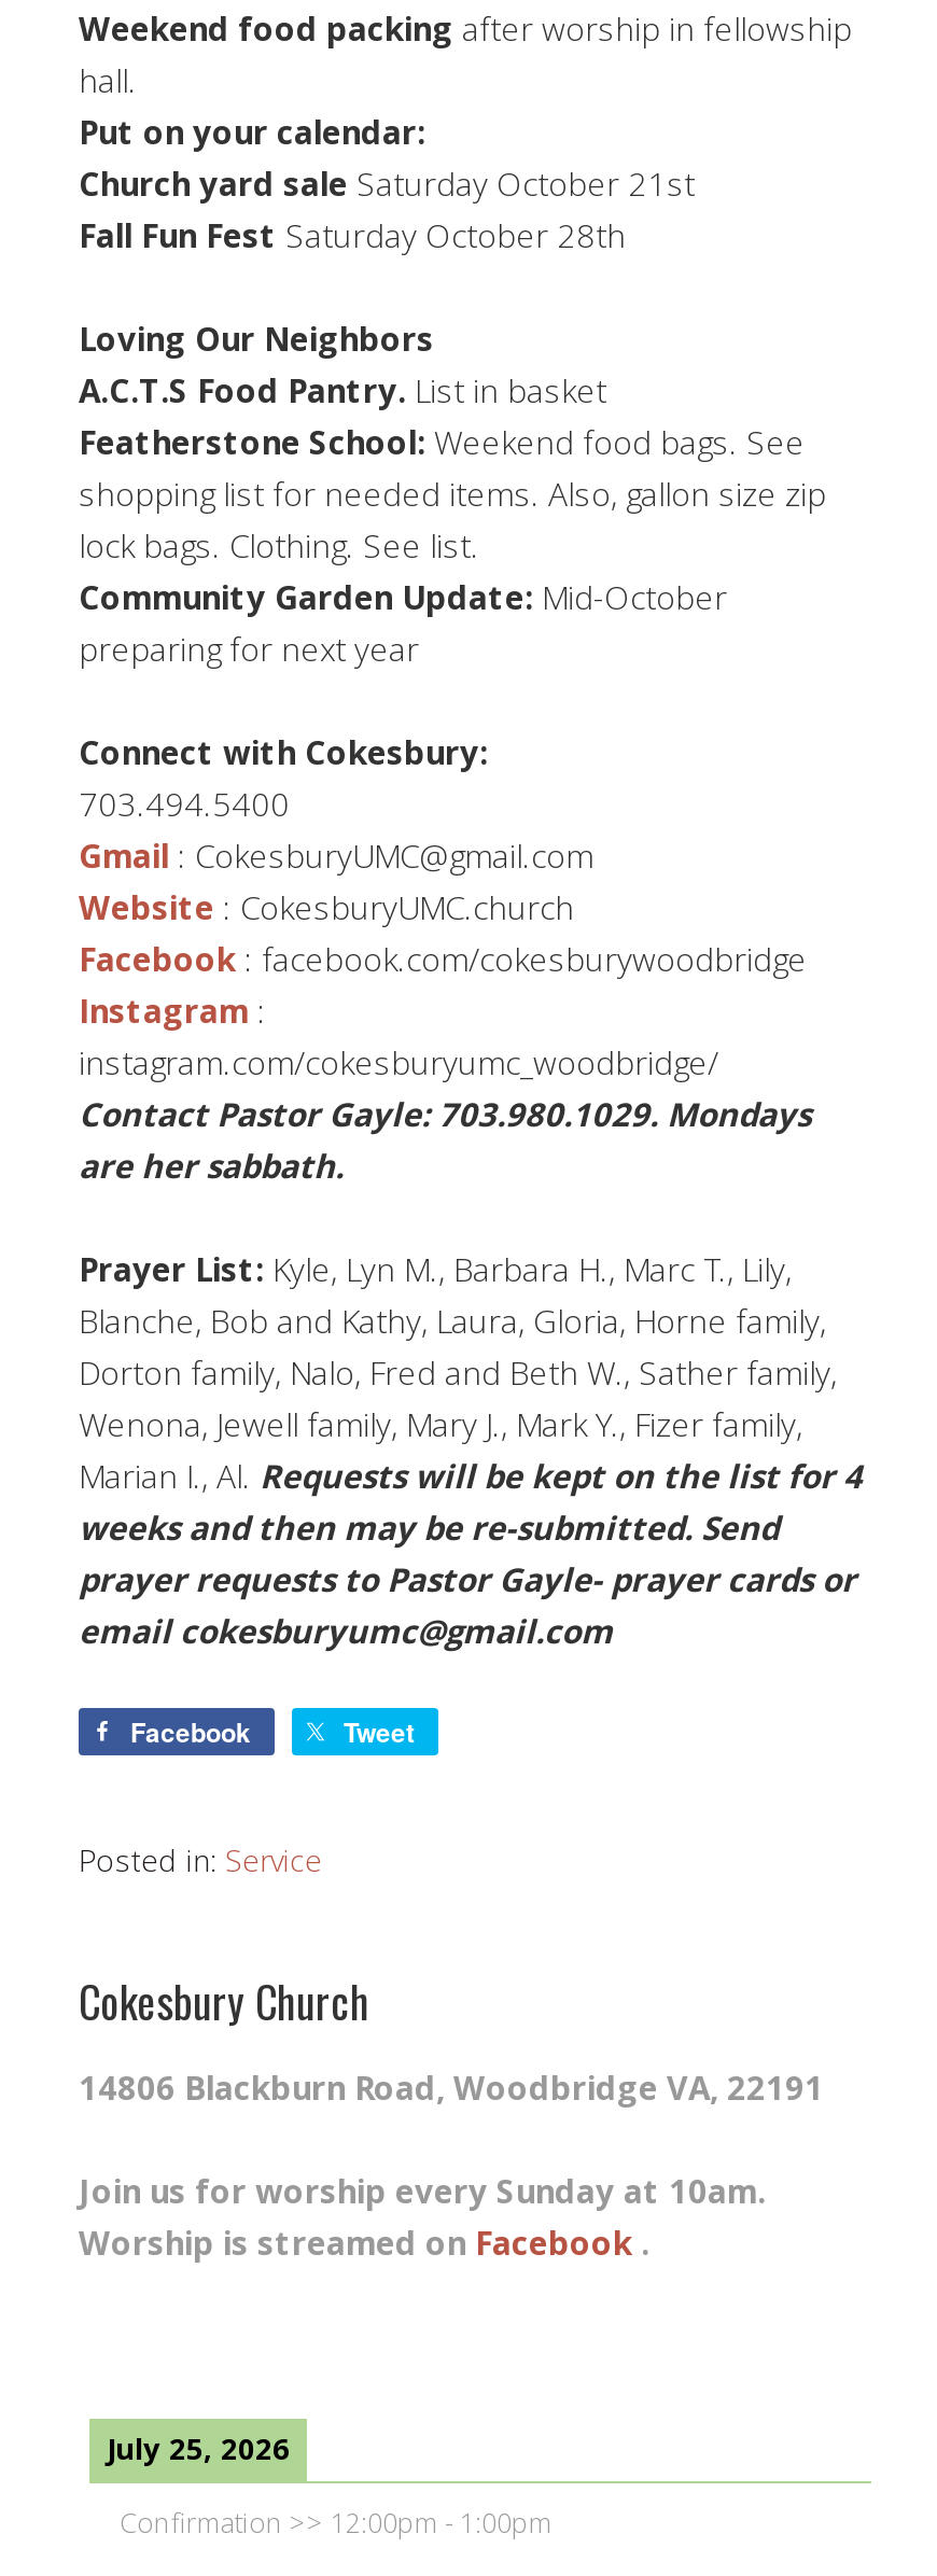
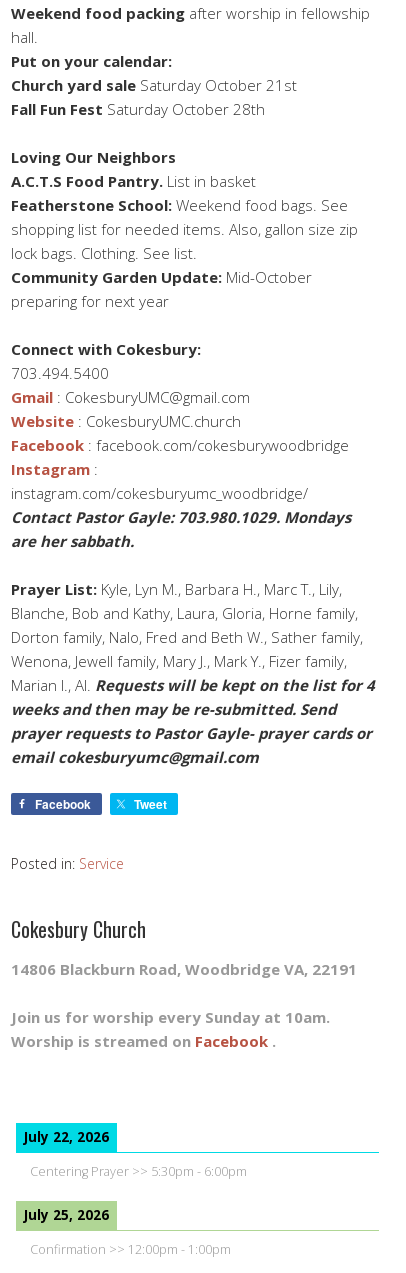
+ July 22, 2026
+ Centering Prayer >> 5:30pm - 6:00pm
